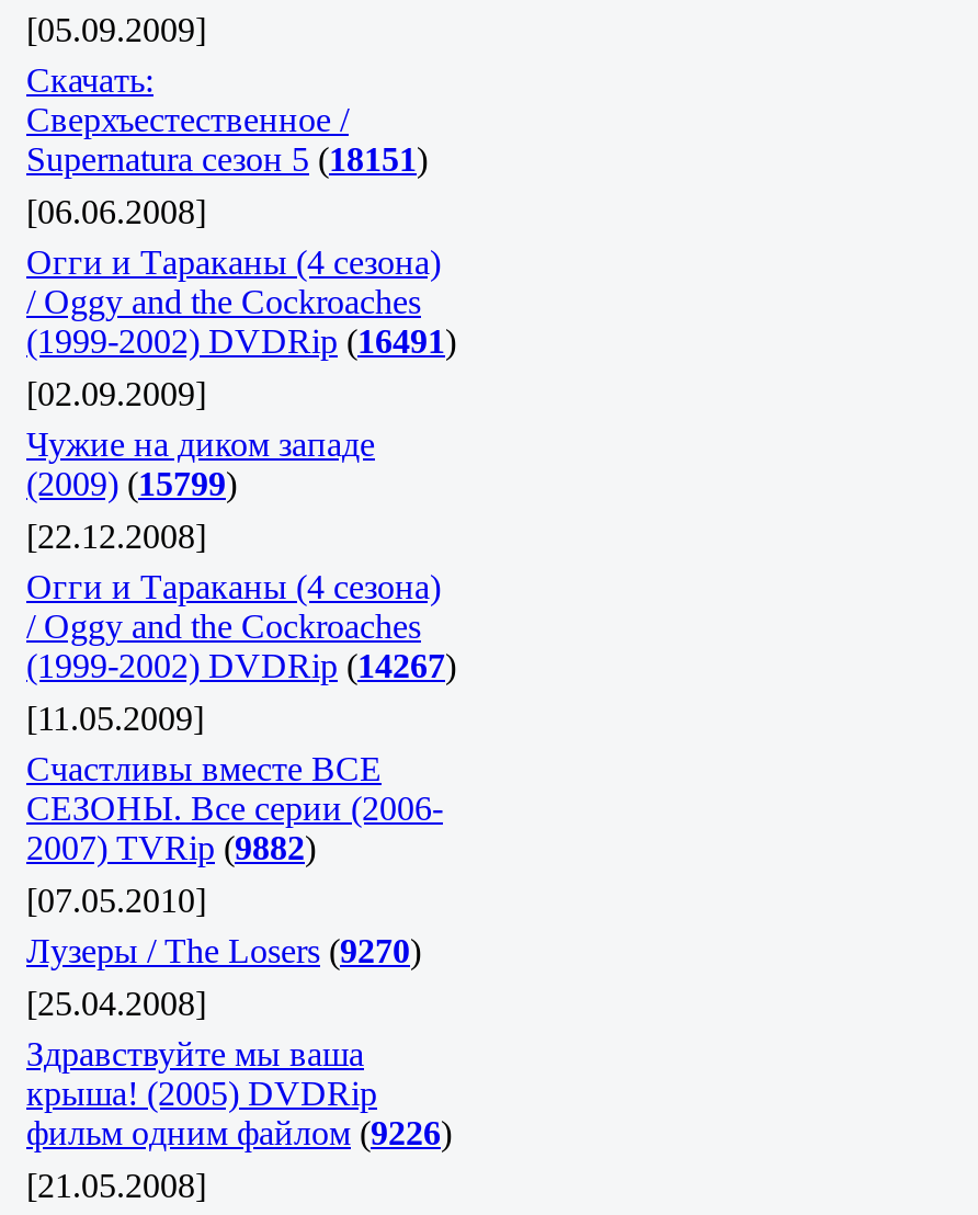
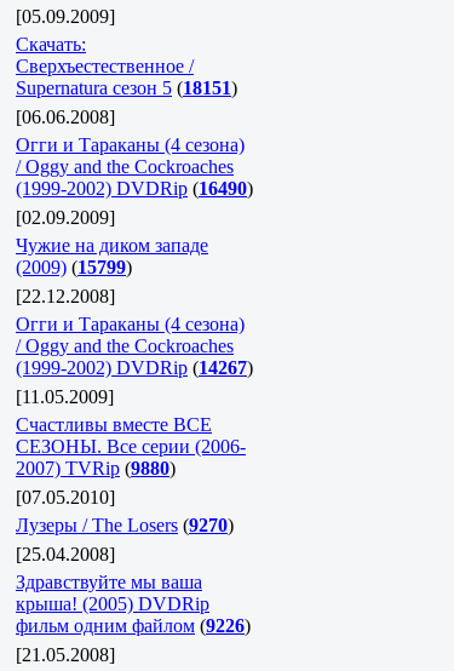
- (1999-2002) DVDRip (16491)
+ (1999-2002) DVDRip (16490)

- 2007) TVRip (9882)
+ 2007) TVRip (9880)
